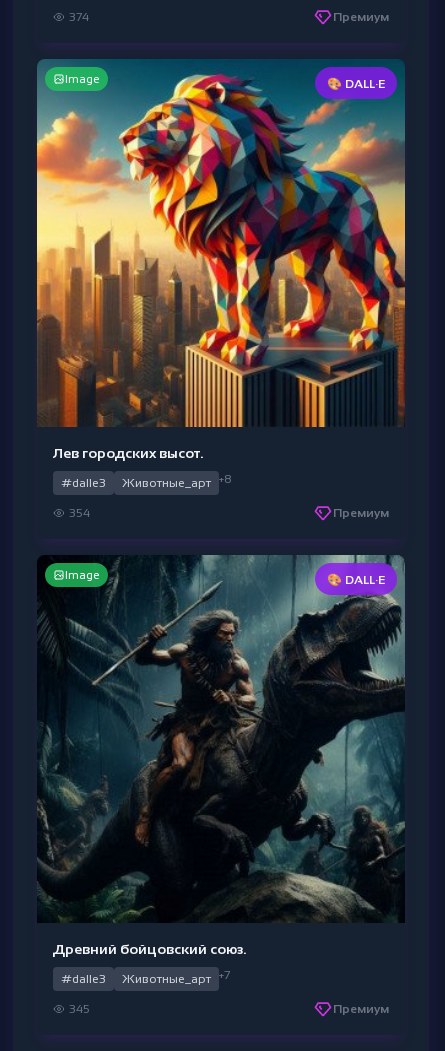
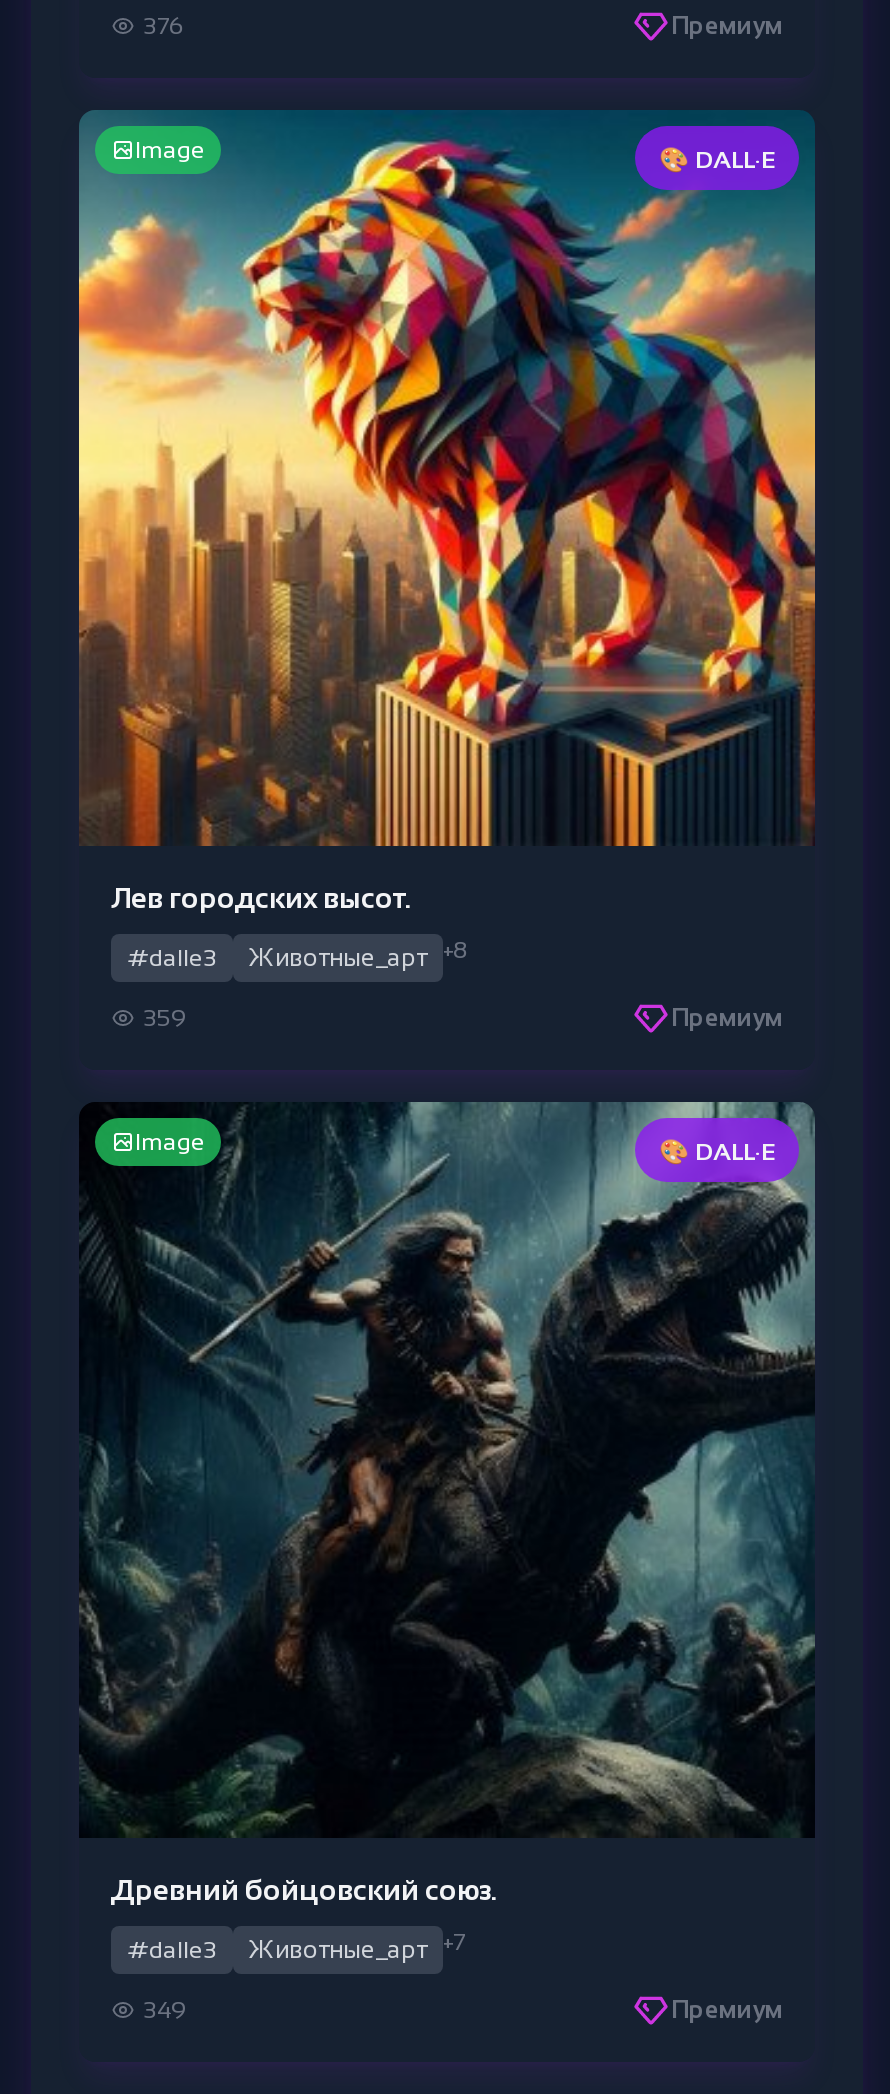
- 374
+ 376

- 354
+ 359

- 345
+ 349
